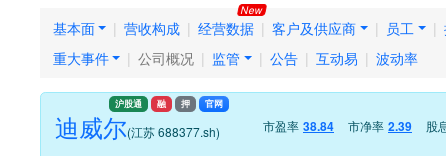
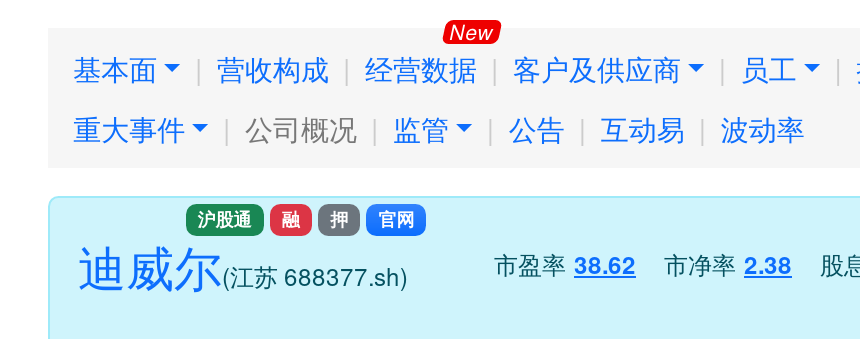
- 市盈率 38.84
+ 市盈率 38.62

- 市净率 2.39
+ 市净率 2.38
